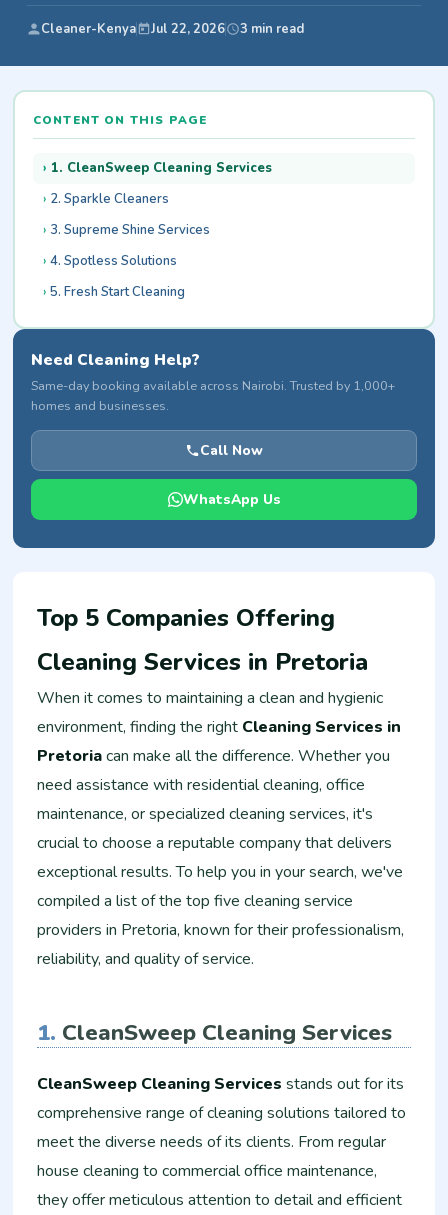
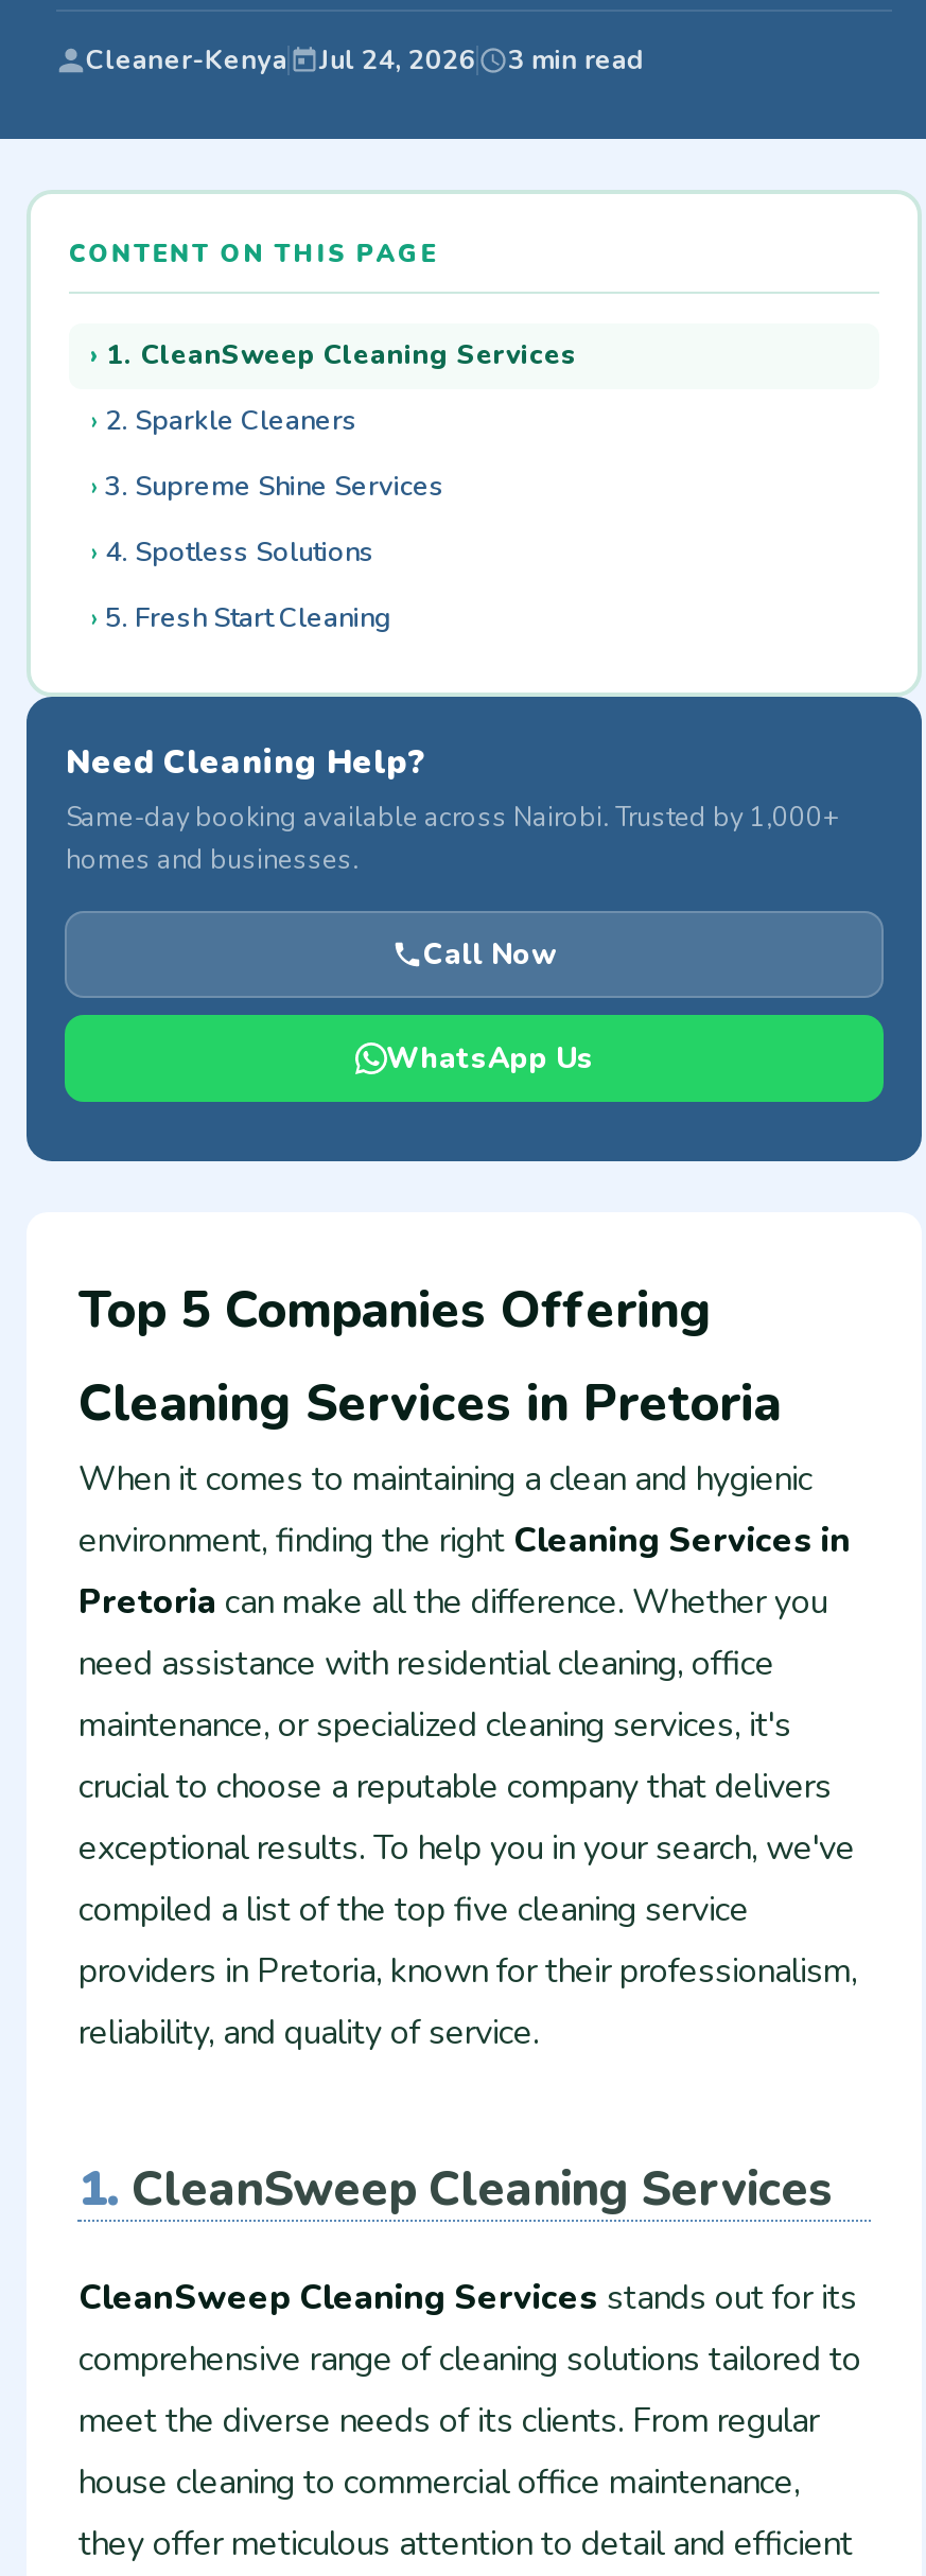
- Cleaner-Kenya Jul 22, 2026 3 min read
+ Cleaner-Kenya Jul 24, 2026 3 min read
